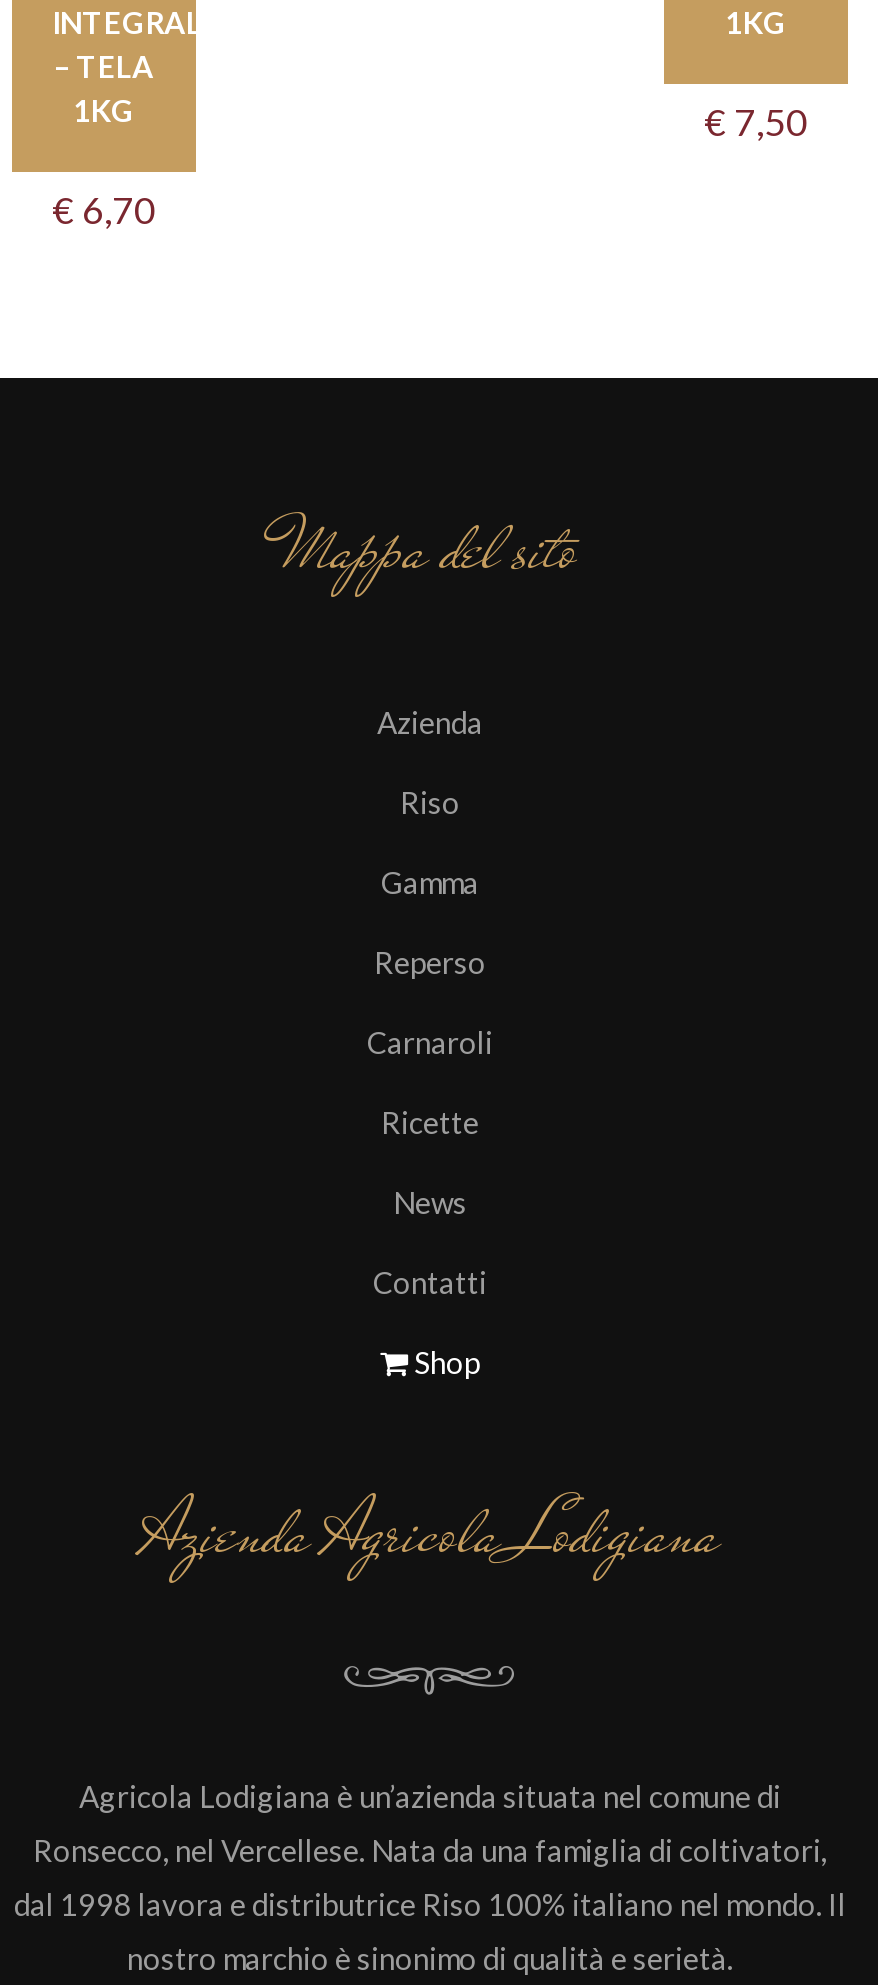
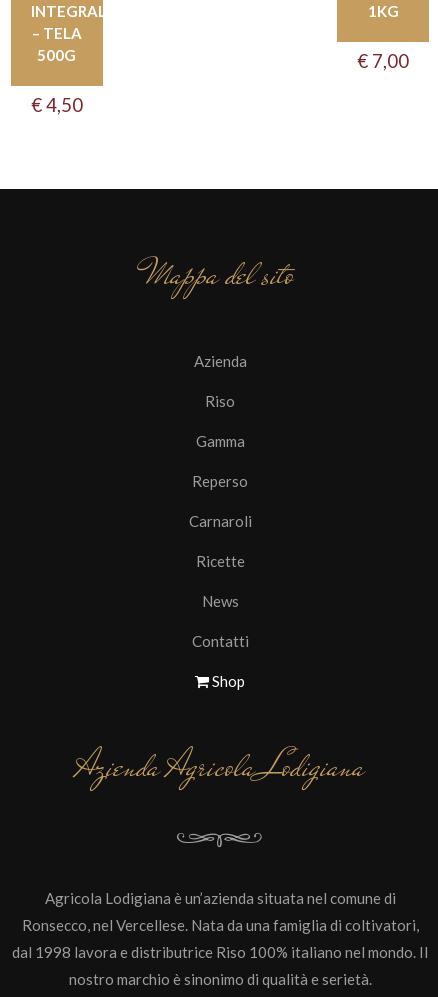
- 1KG
+ 500G

- €7,50
+ €7,00

- €6,70
+ €4,50
